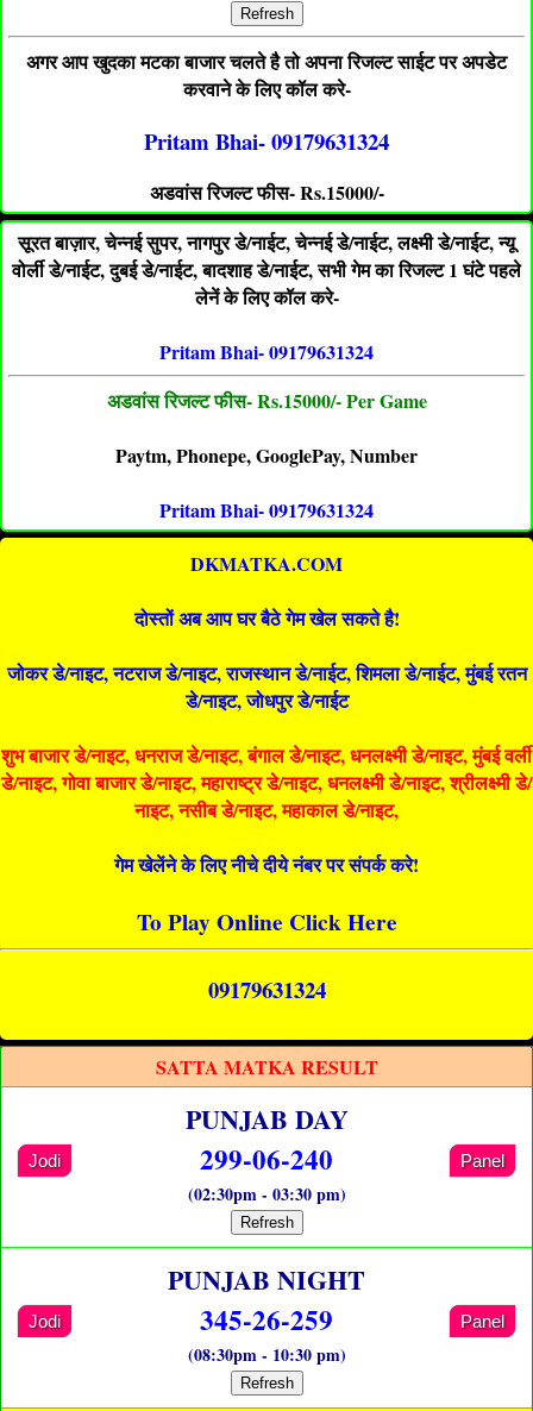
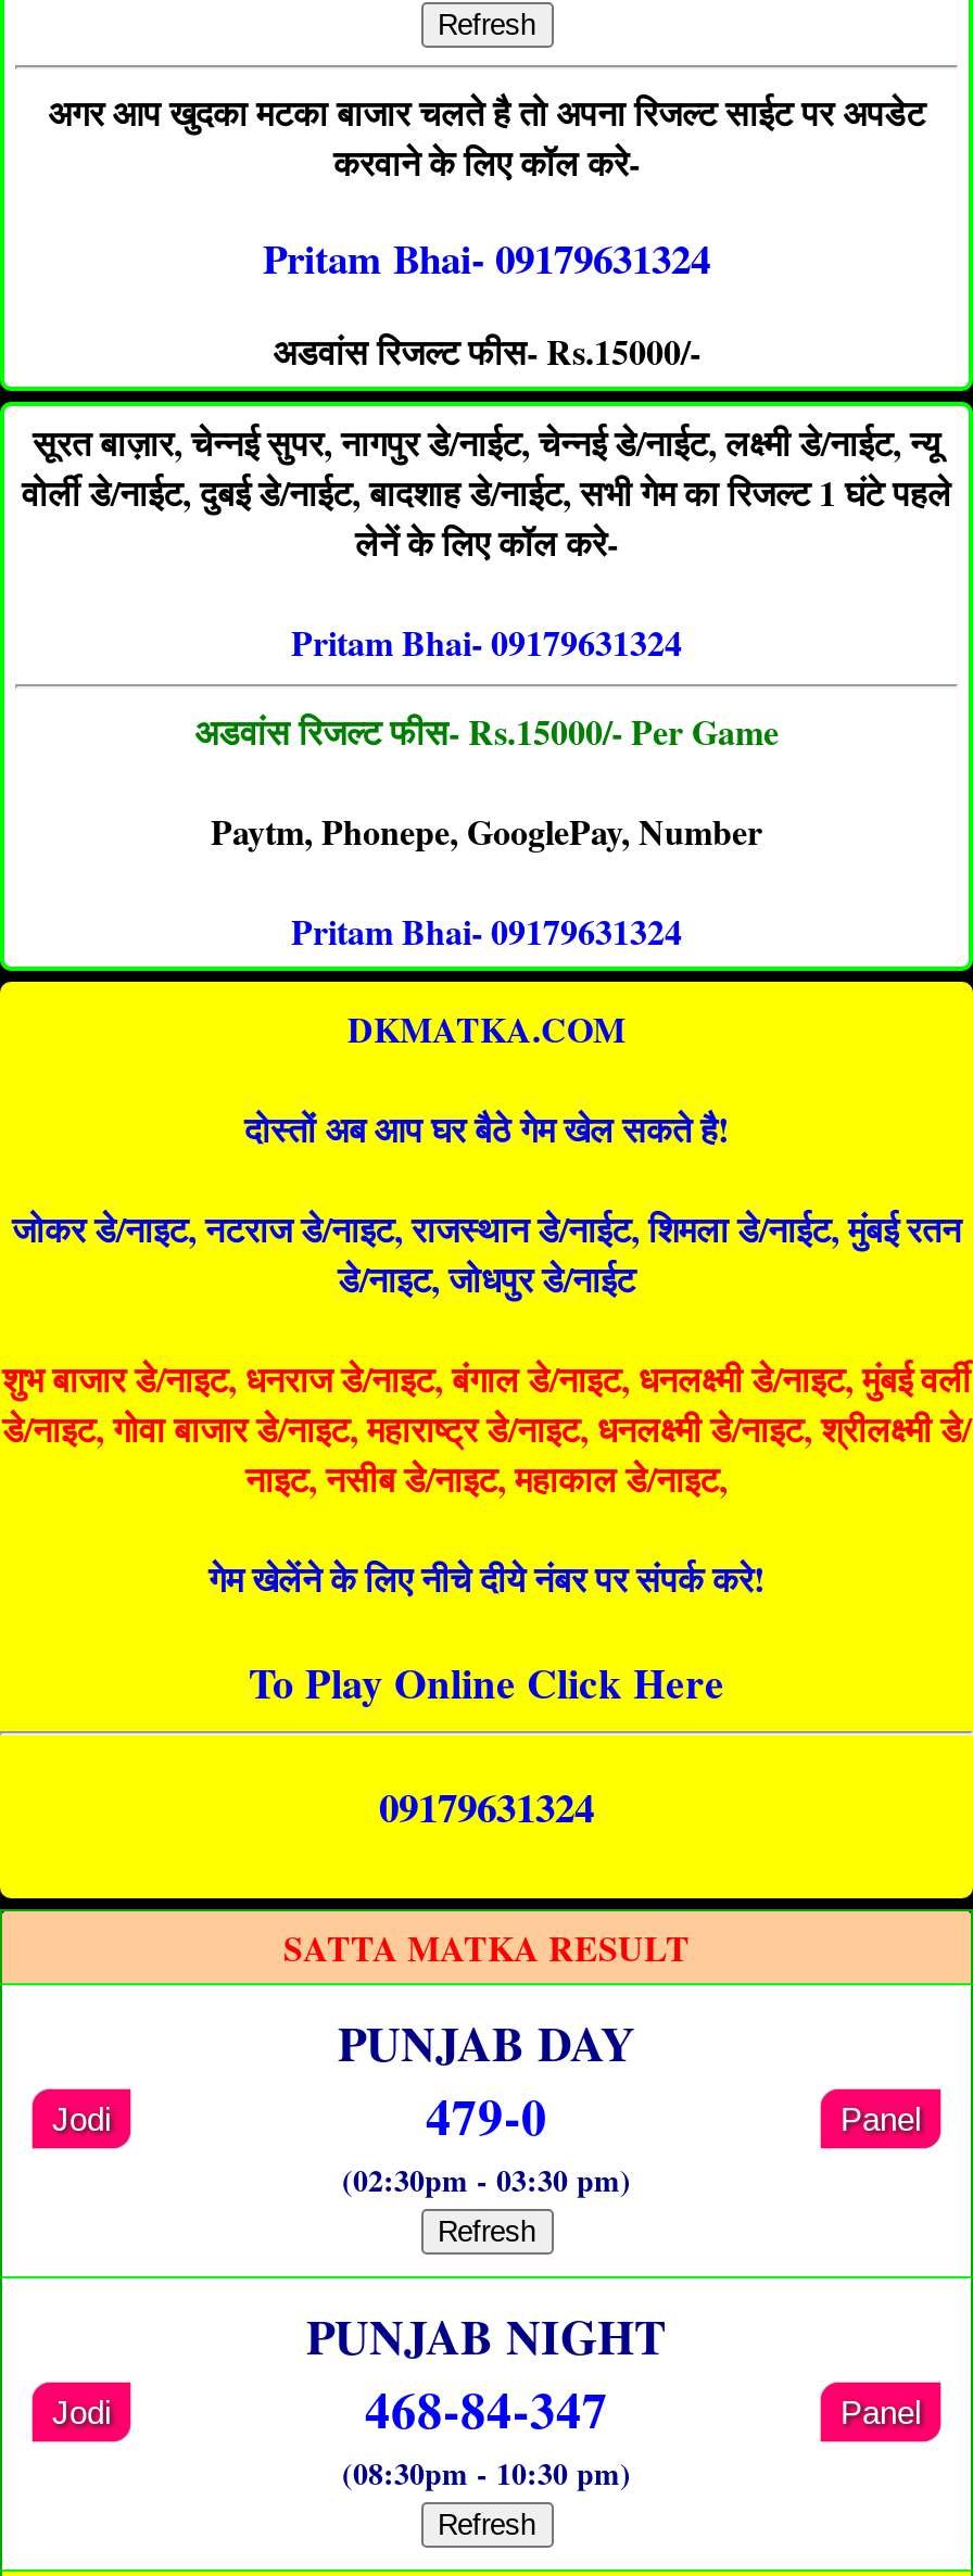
- 299-06-240
+ 479-0

- 345-26-259
+ 468-84-347
